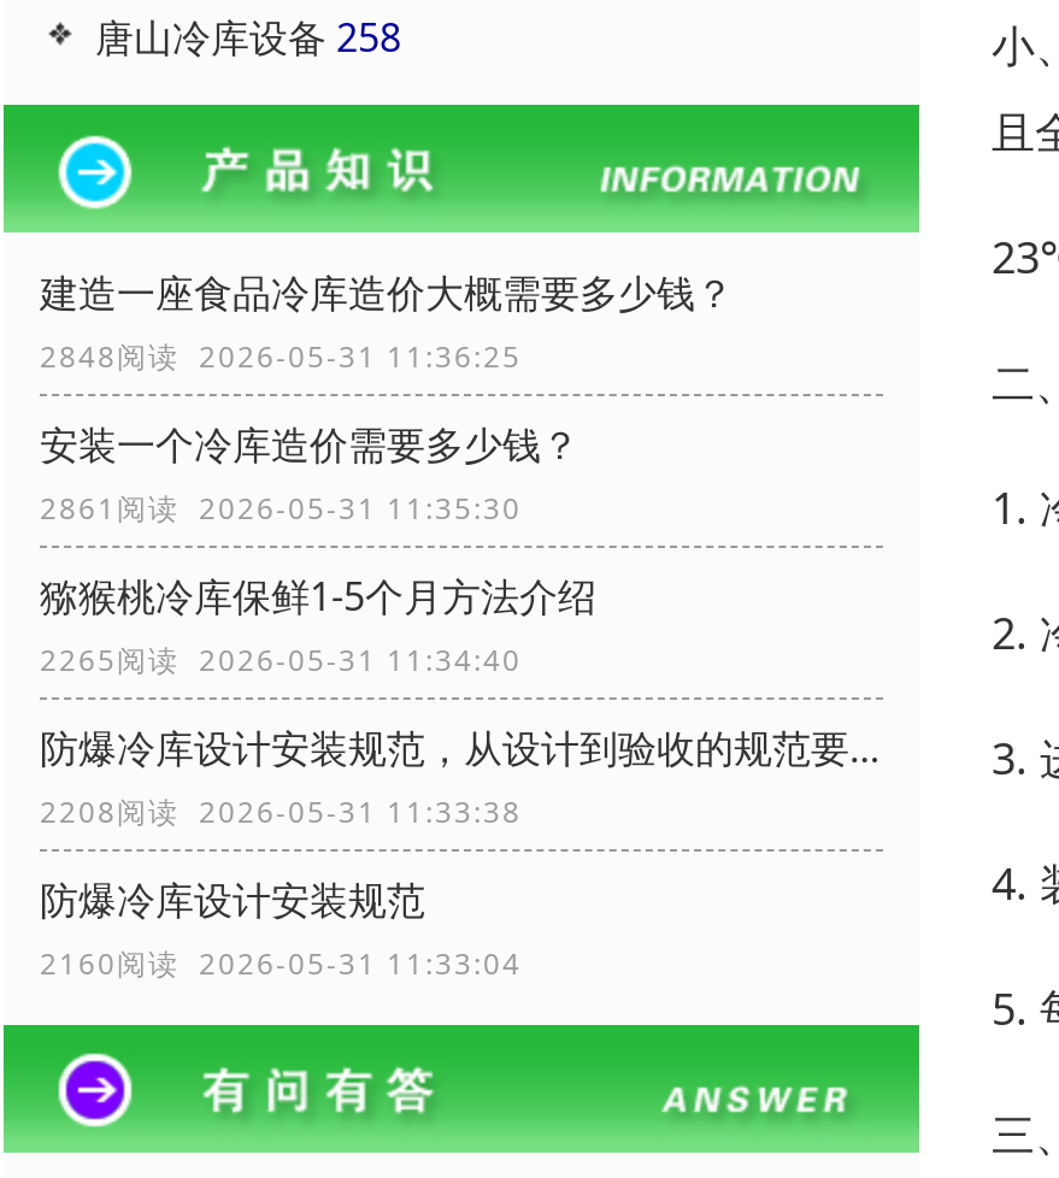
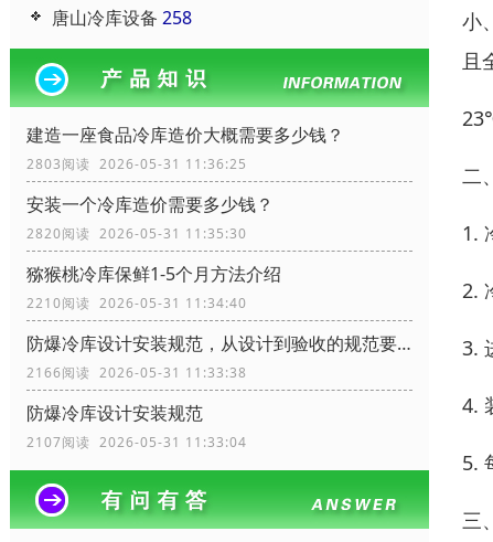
- 2848阅读 2026-05-31 11:36:25
+ 2803阅读 2026-05-31 11:36:25

- 2861阅读 2026-05-31 11:35:30
+ 2820阅读 2026-05-31 11:35:30

- 2265阅读 2026-05-31 11:34:40
+ 2210阅读 2026-05-31 11:34:40

- 2208阅读 2026-05-31 11:33:38
+ 2166阅读 2026-05-31 11:33:38

- 2160阅读 2026-05-31 11:33:04
+ 2107阅读 2026-05-31 11:33:04
